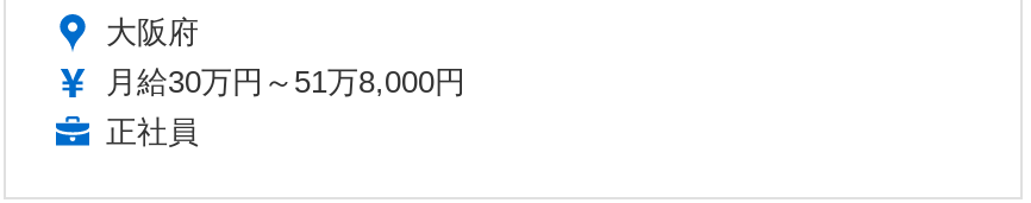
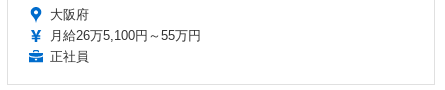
- 月給30万円～51万8,000円
+ 月給26万5,100円～55万円
